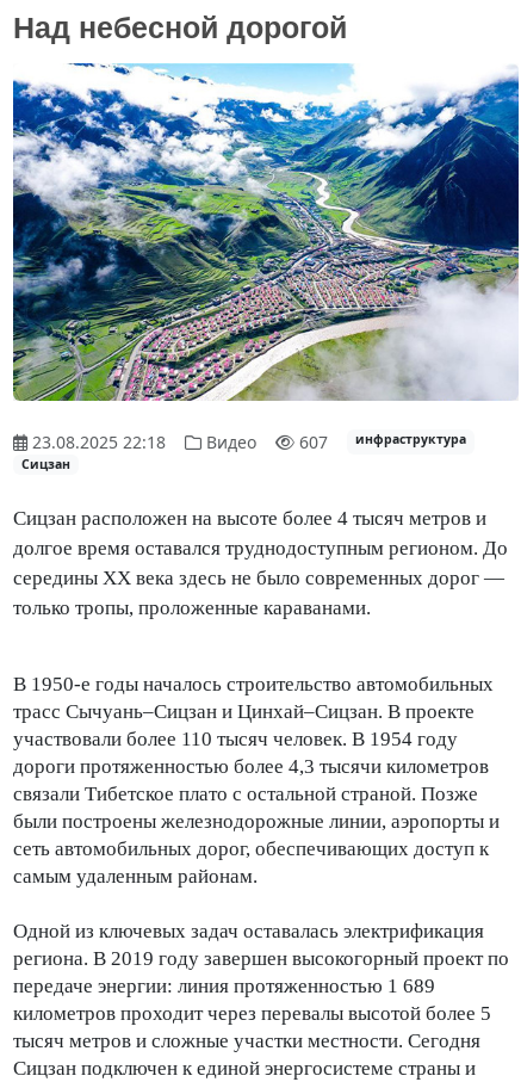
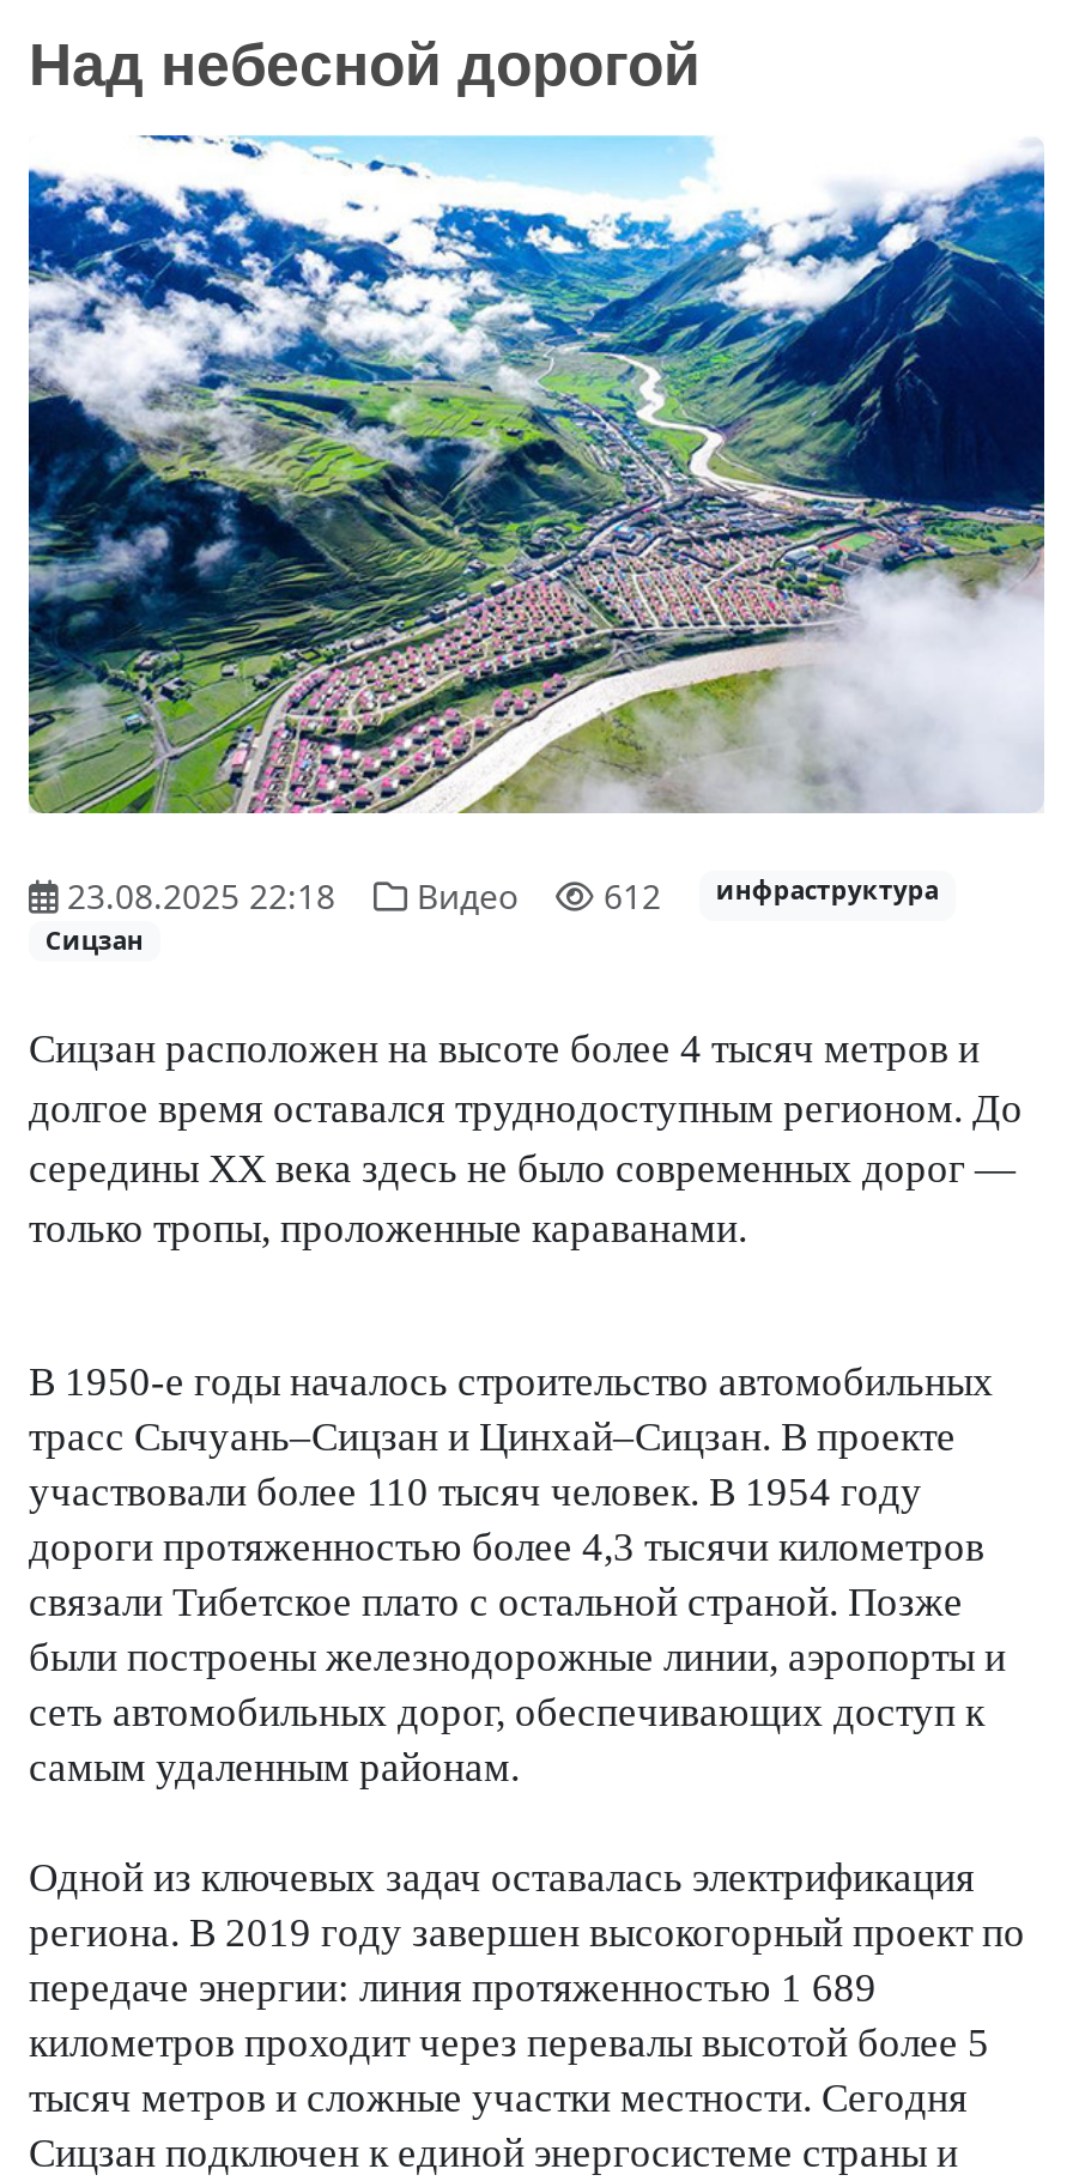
- 23.08.2025 22:18 Видео 607 инфраструктура
+ 23.08.2025 22:18 Видео 612 инфраструктура
